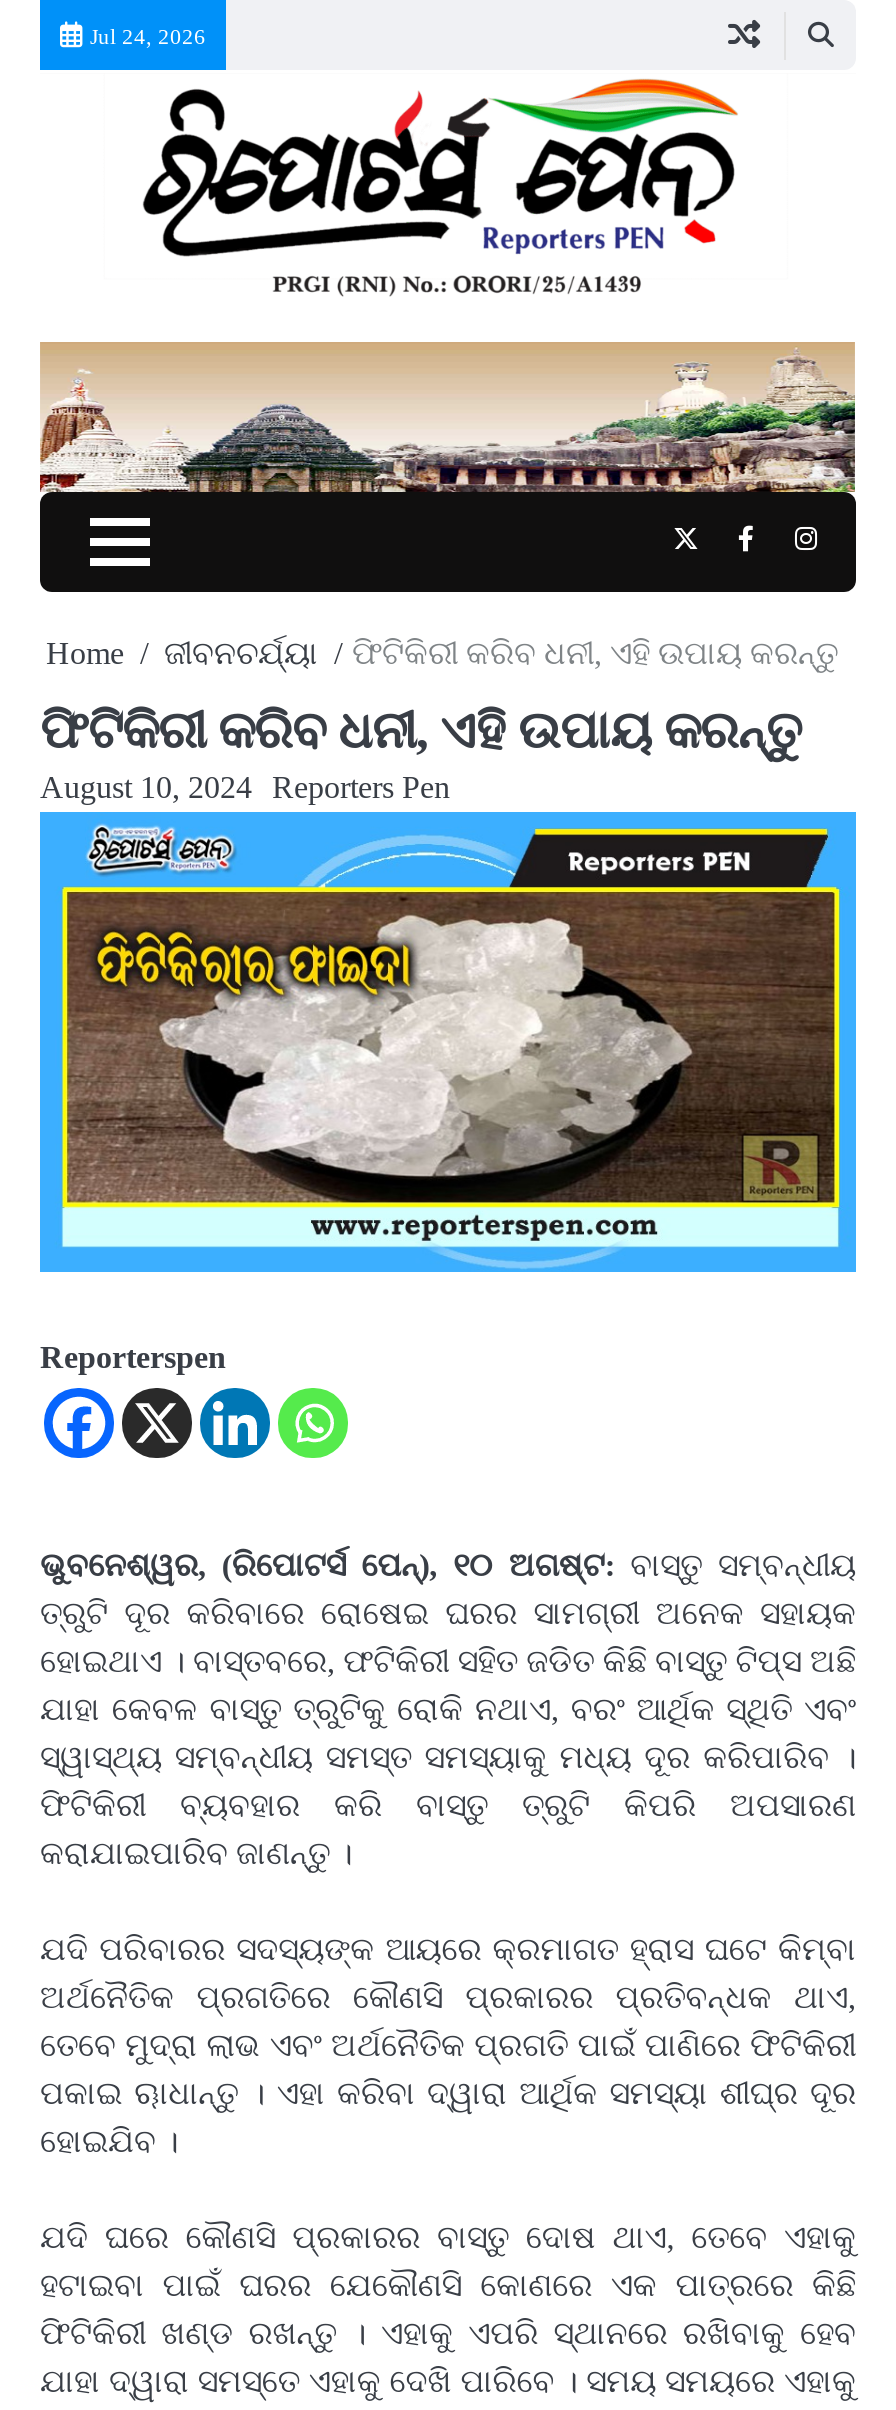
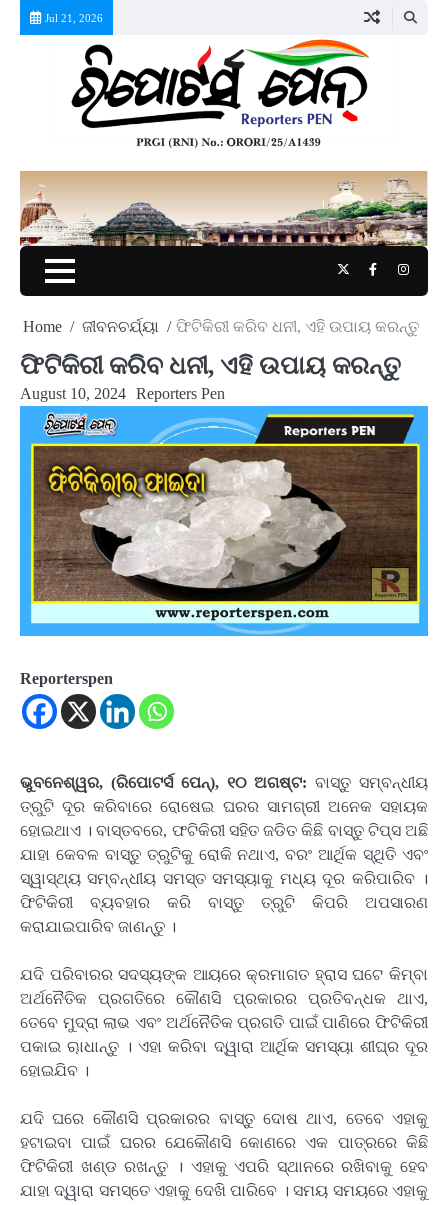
- Jul 24, 2026
+ Jul 21, 2026
